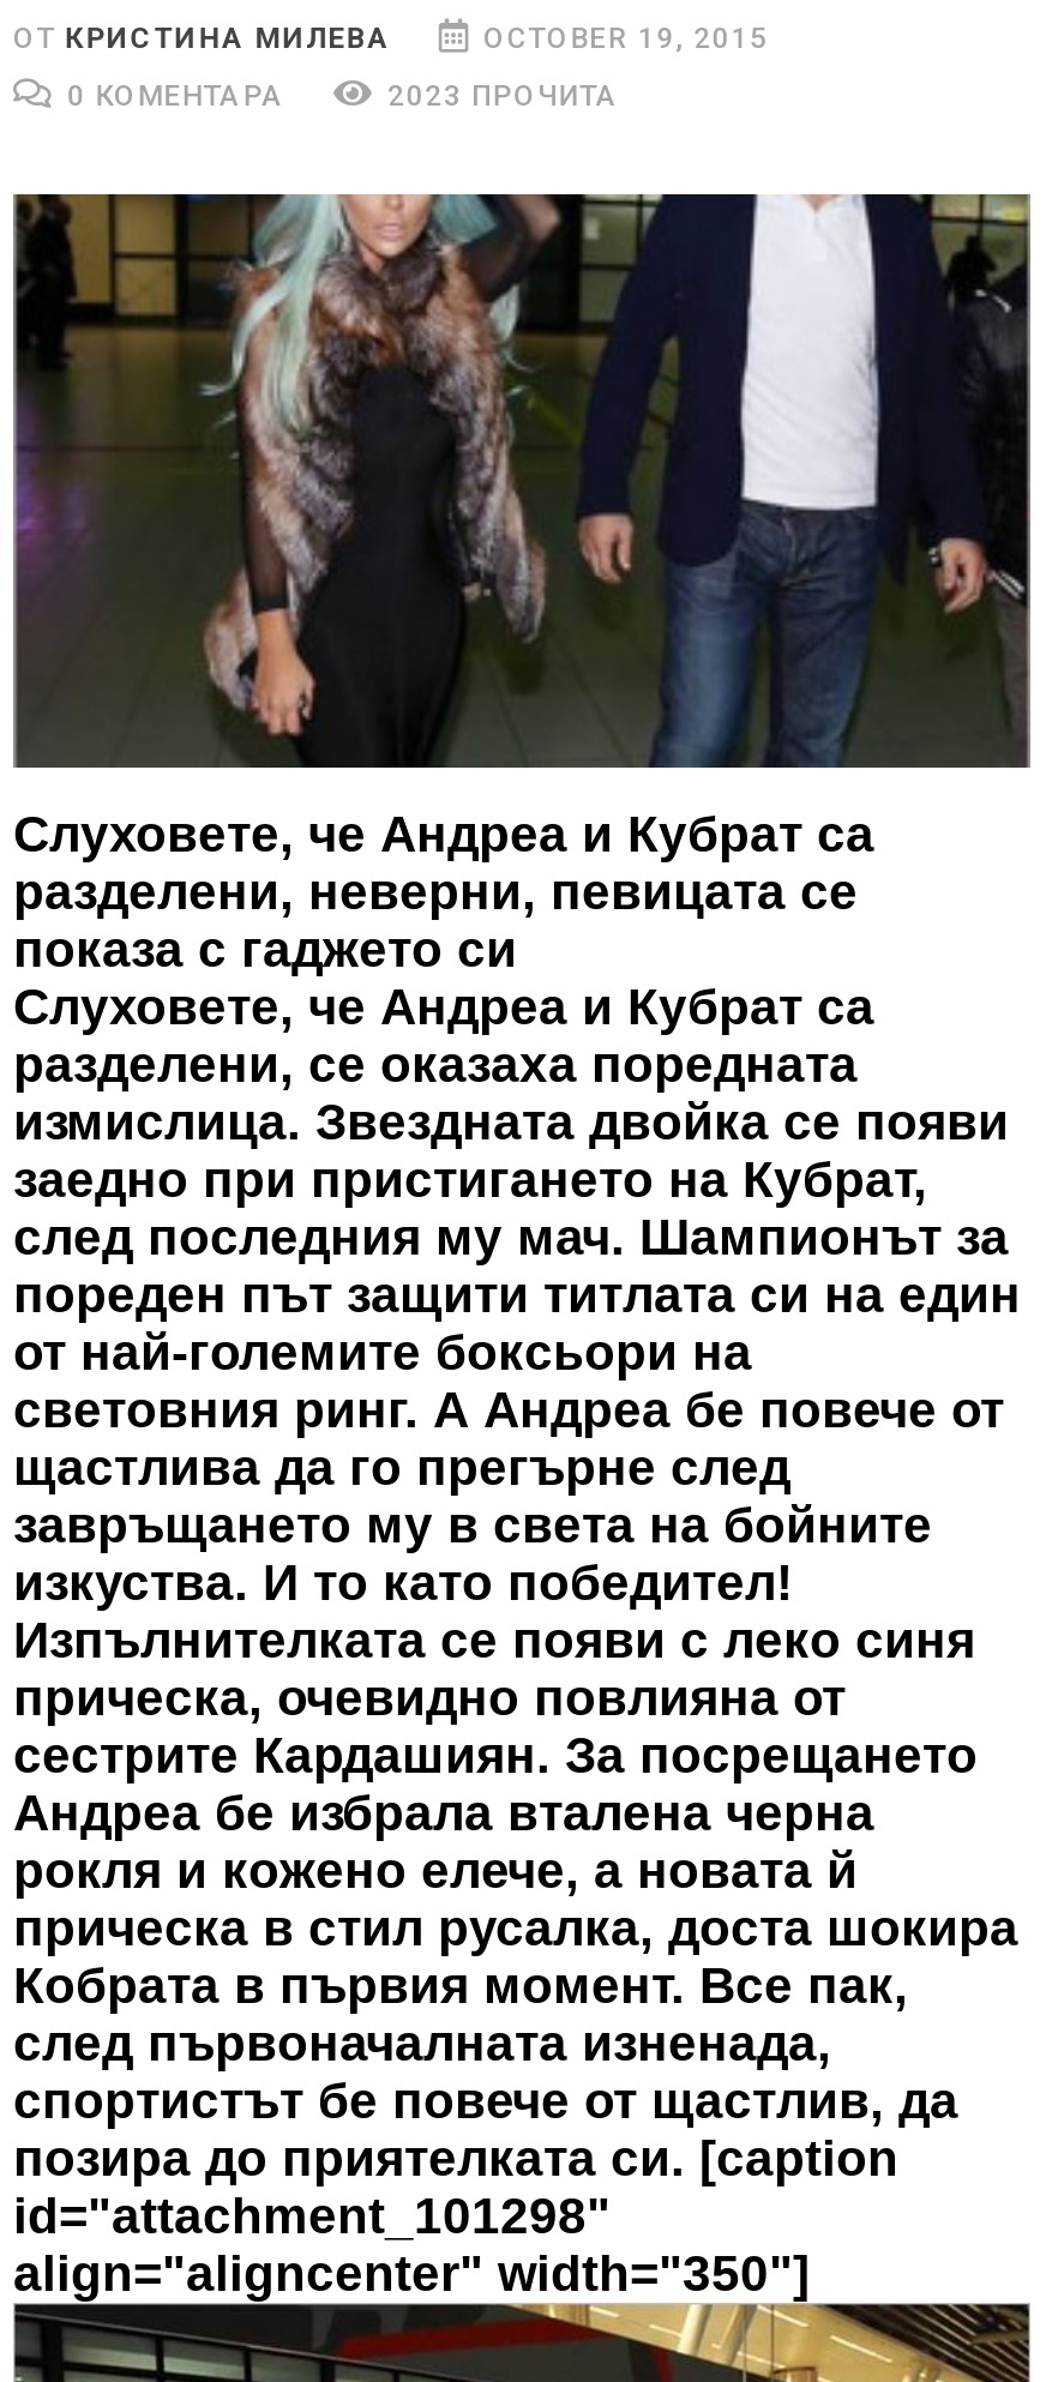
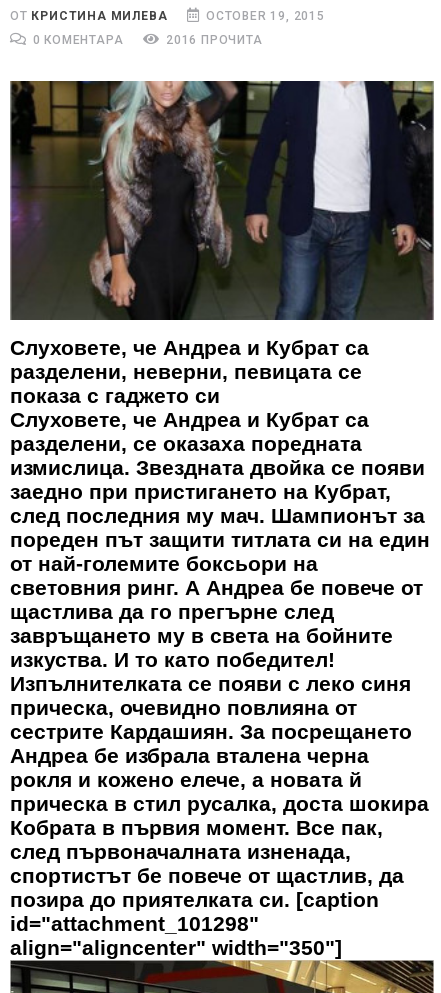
- 2023 ПРОЧИТА
+ 2016 ПРОЧИТА
